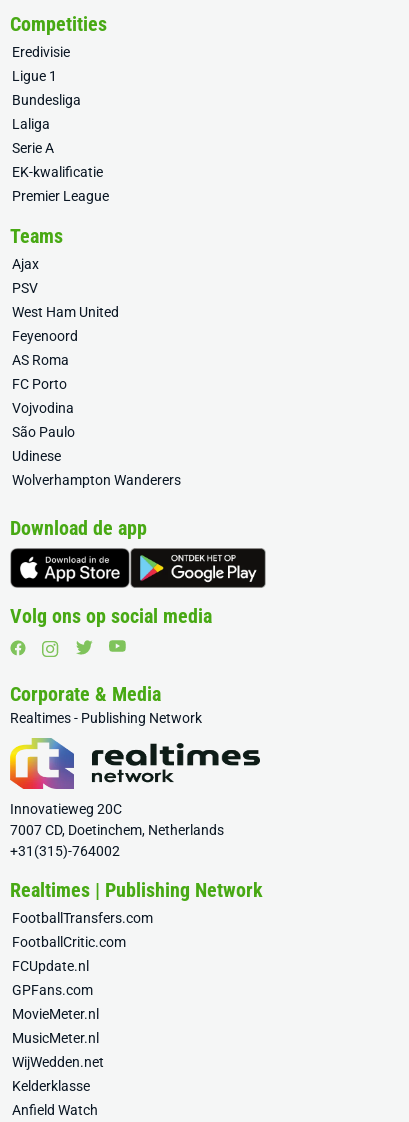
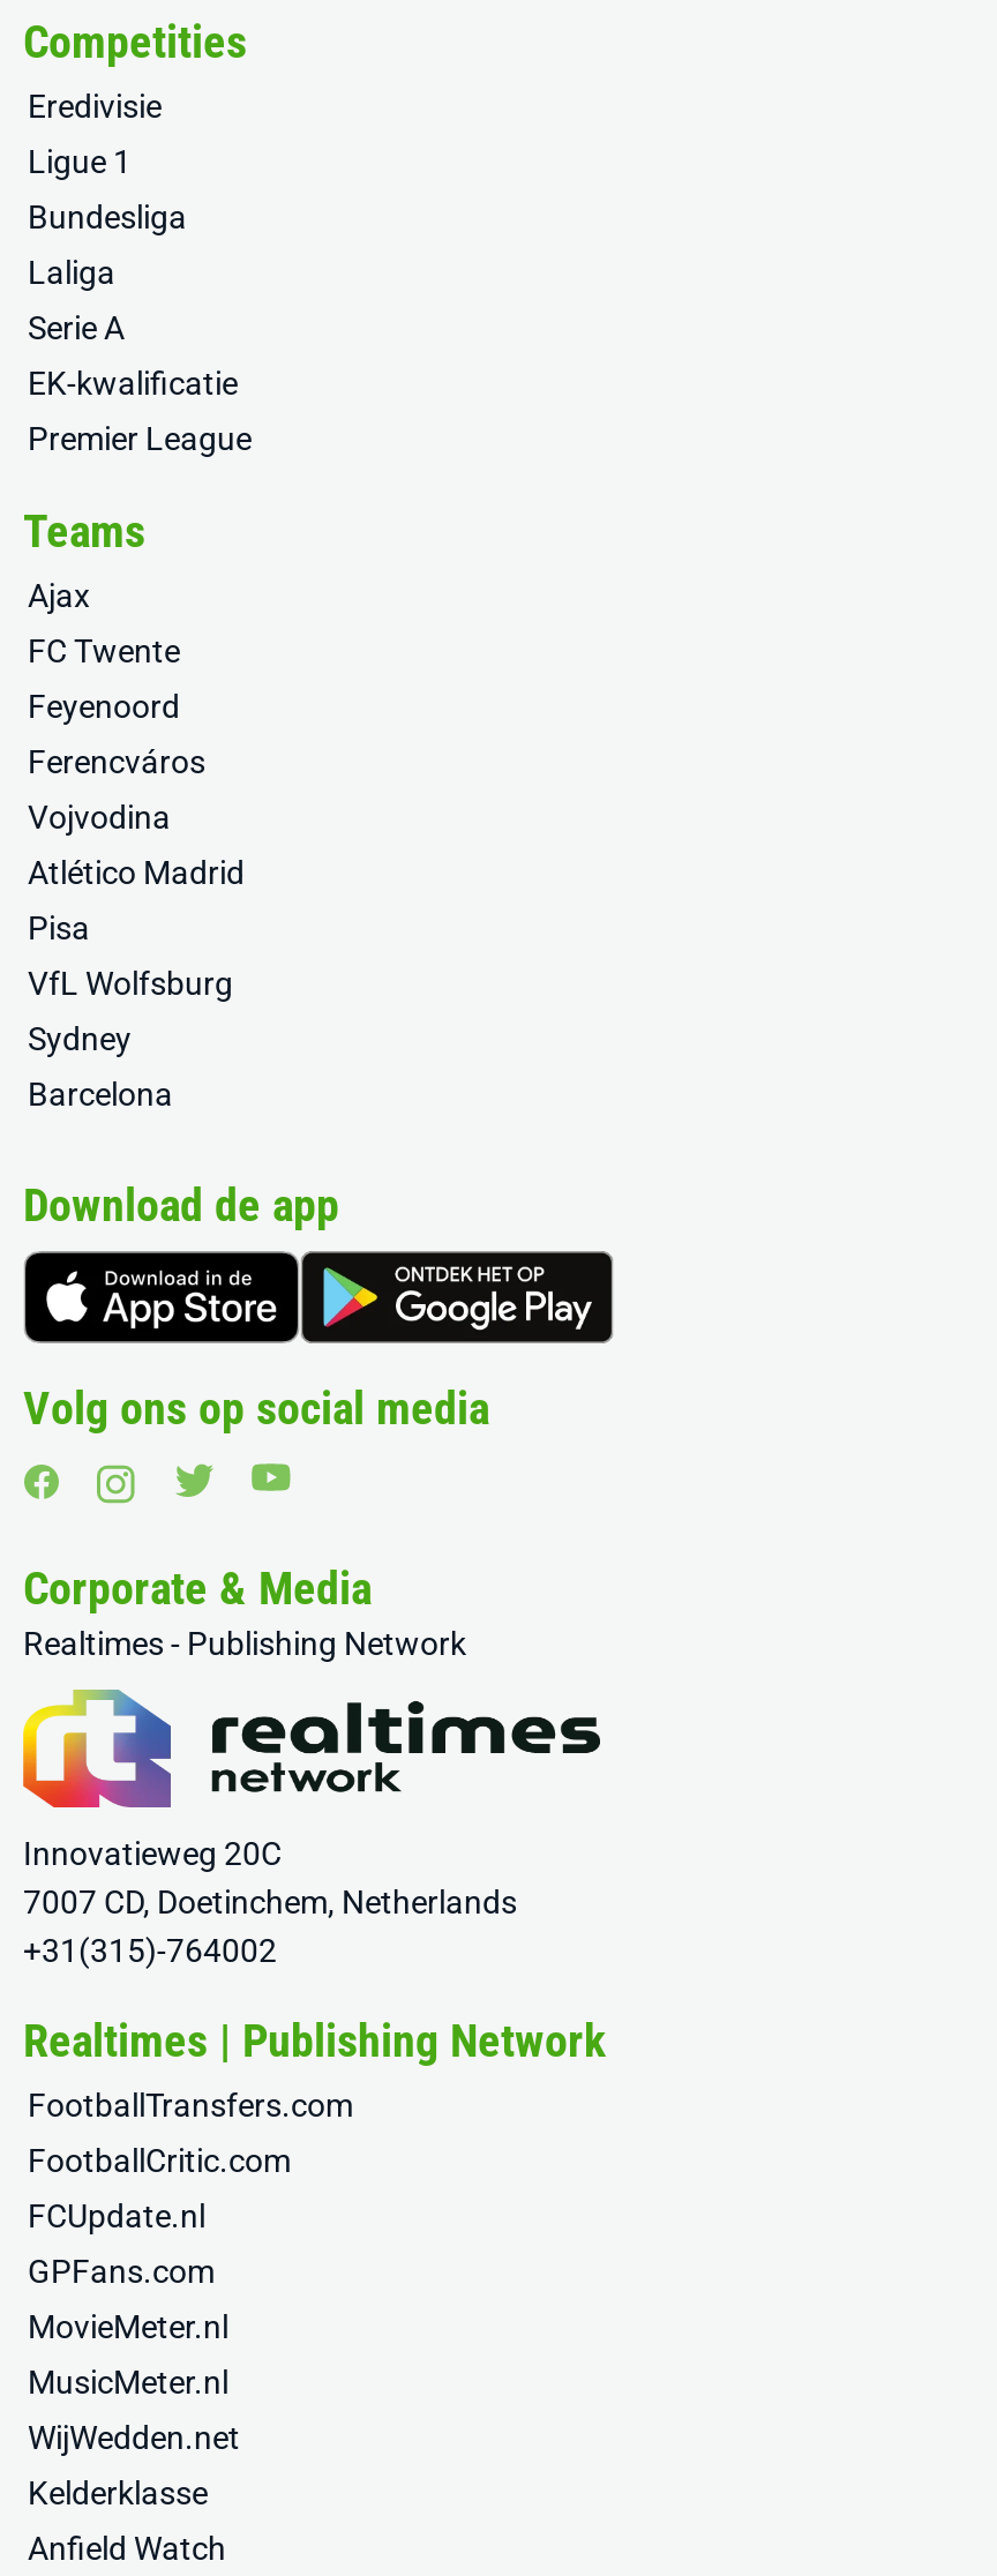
- PSV
- West Ham United
+ FC Twente

moved up: Feyenoord

- AS Roma
- FC Porto
+ Ferencváros

moved up: Vojvodina

- São Paulo
- Udinese
- Wolverhampton Wanderers
+ Atlético Madrid
+ Pisa
+ VfL Wolfsburg
+ Sydney
+ Barcelona
